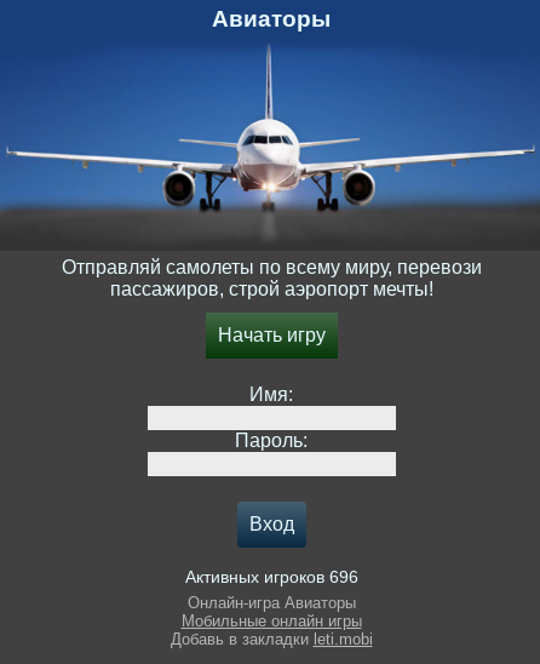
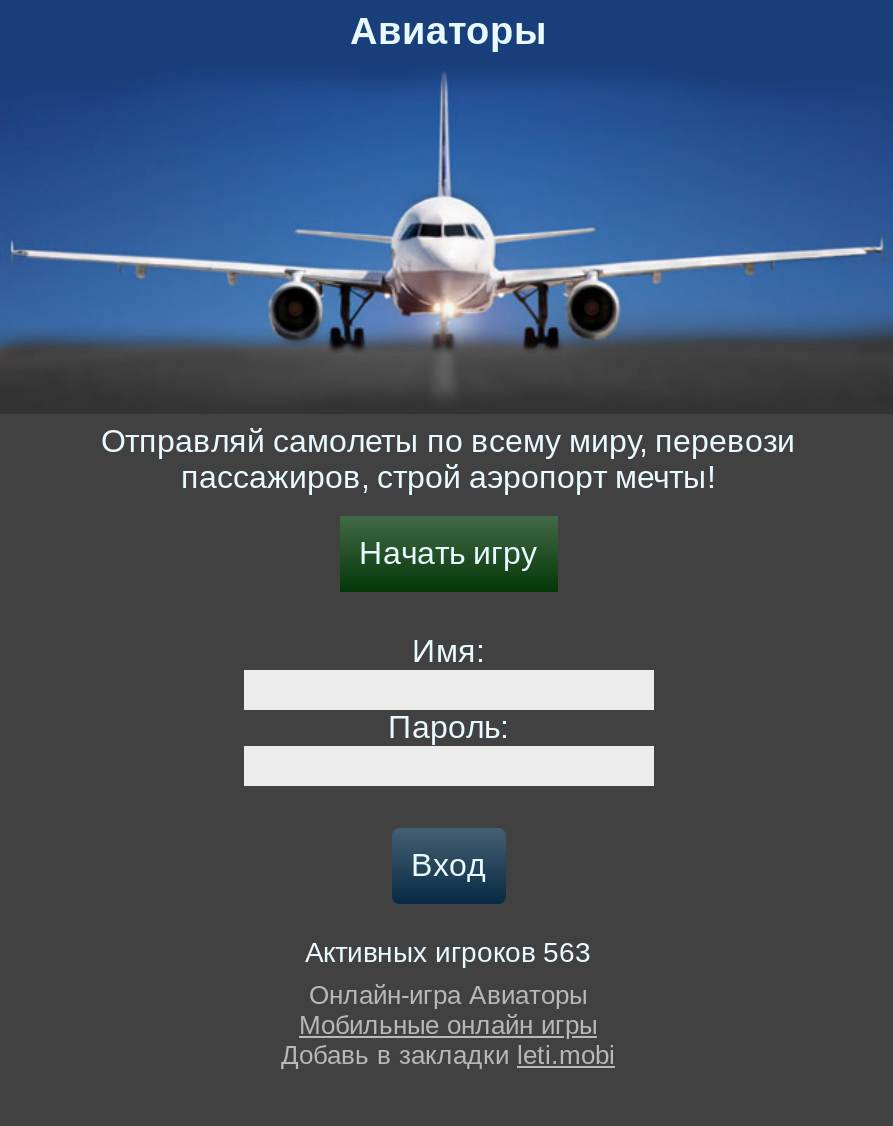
- Активных игроков 696
+ Активных игроков 563
